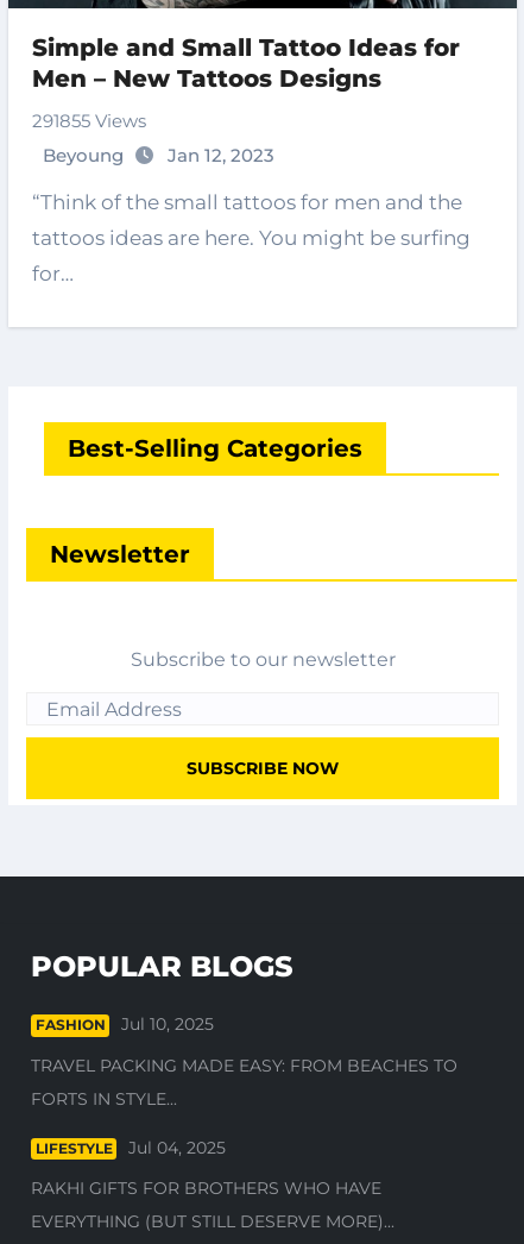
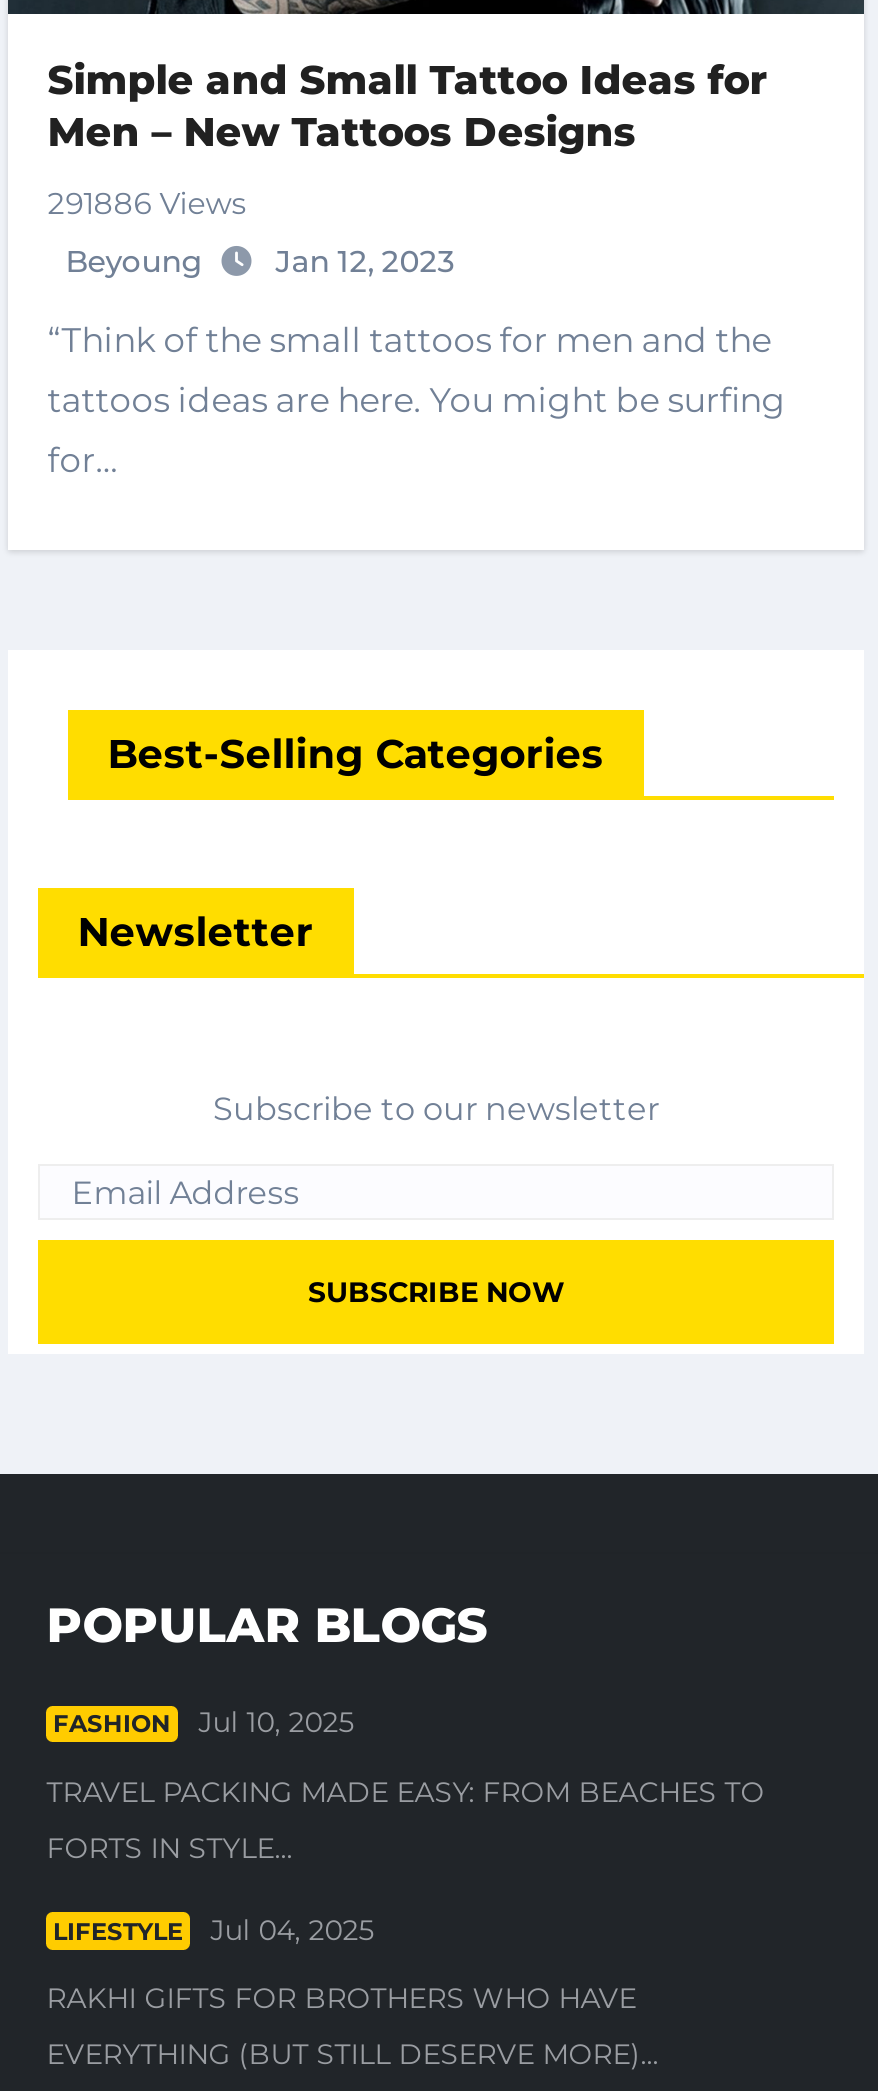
- 291855 Views
+ 291886 Views
